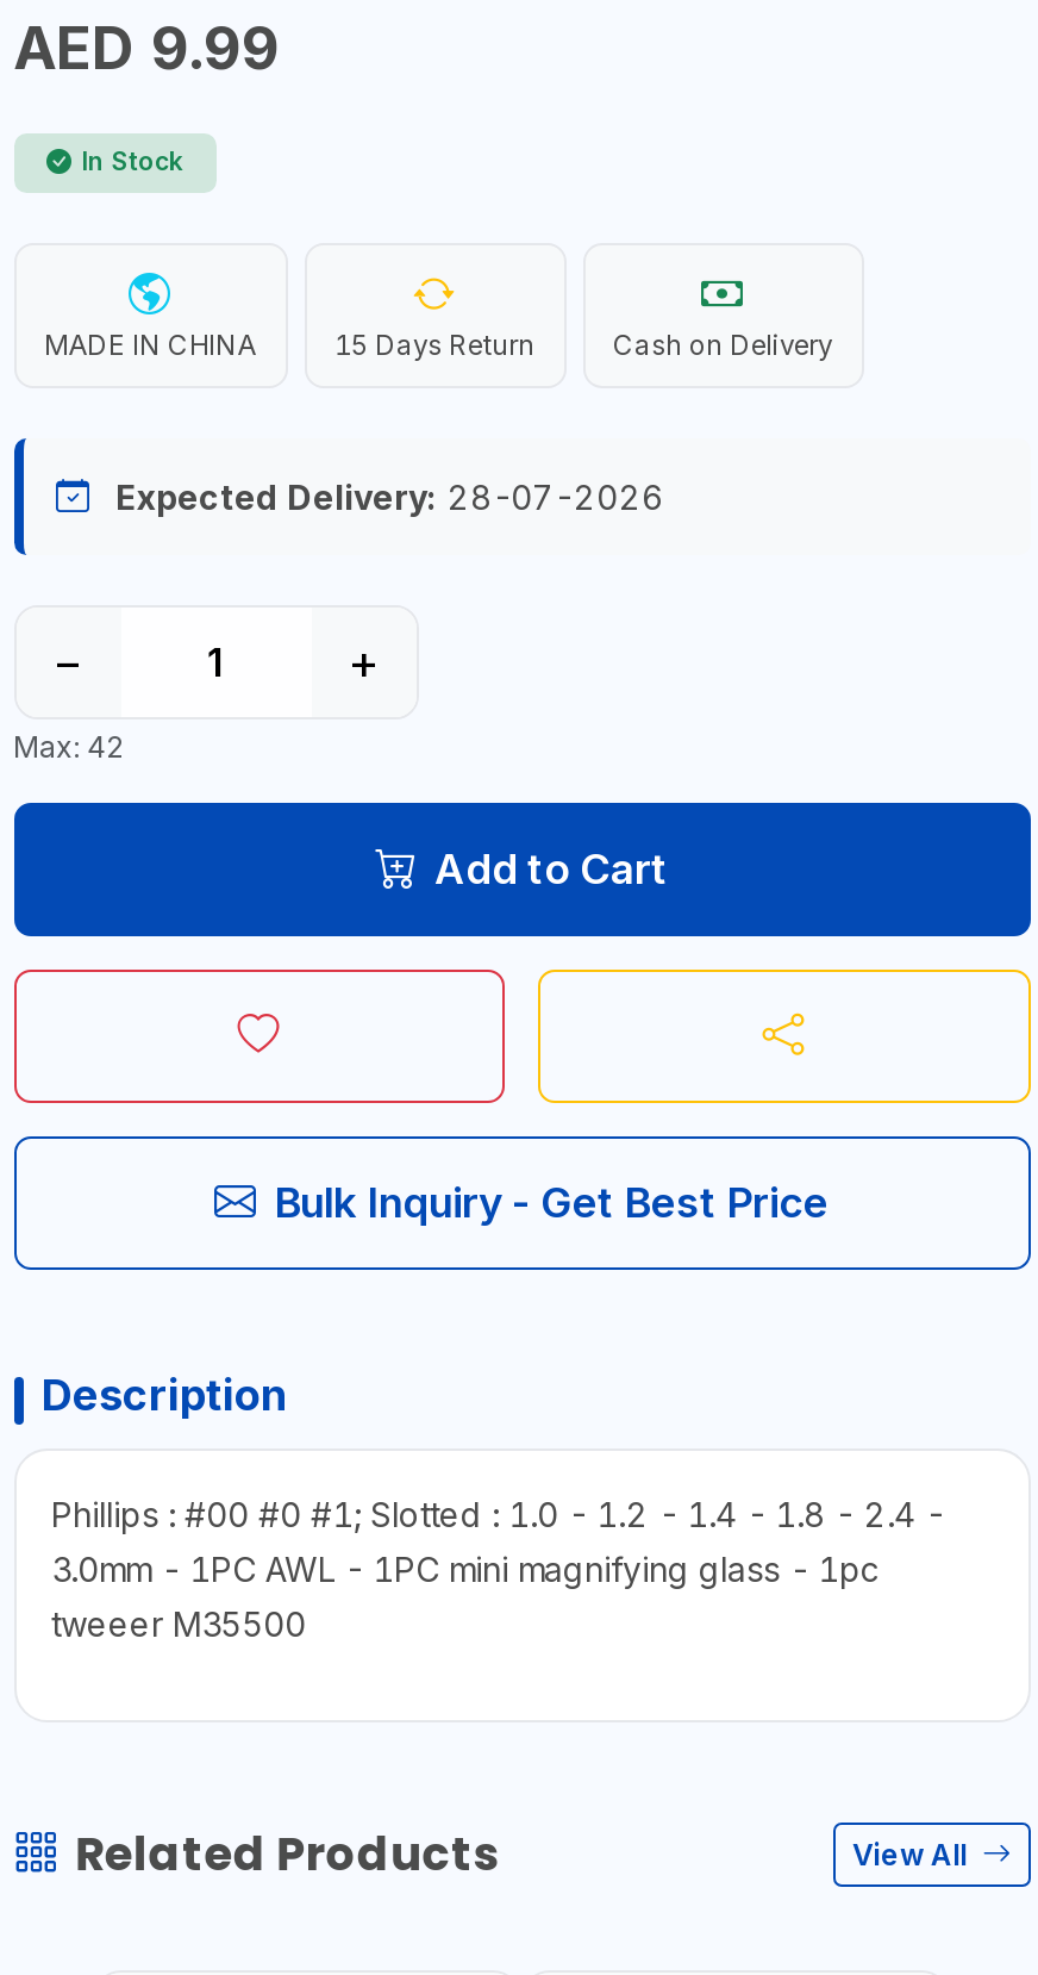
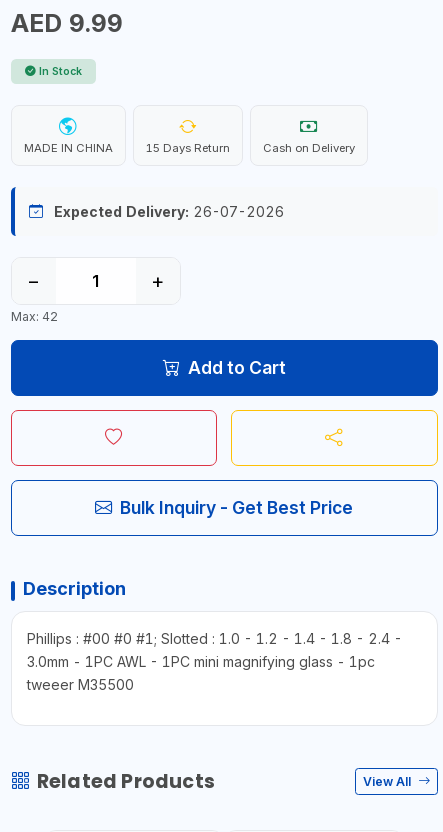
- Expected Delivery: 28-07-2026
+ Expected Delivery: 26-07-2026
